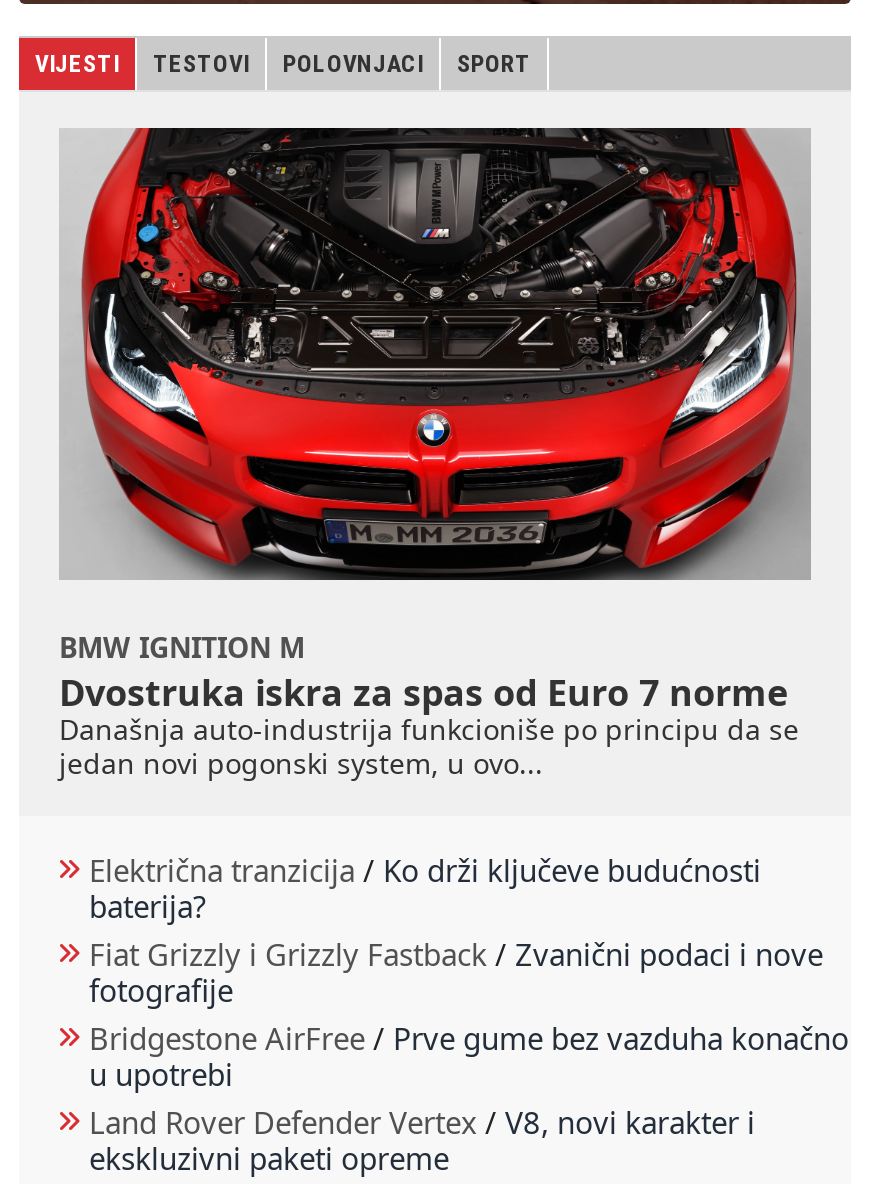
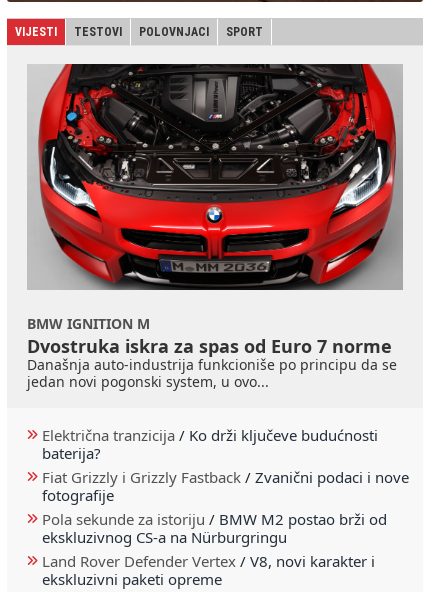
- Bridgestone AirFree / Prve gume bez vazduha konačno
- u upotrebi
+ Pola sekunde za istoriju / BMW M2 postao brži od
+ ekskluzivnog CS-a na Nürburgringu
